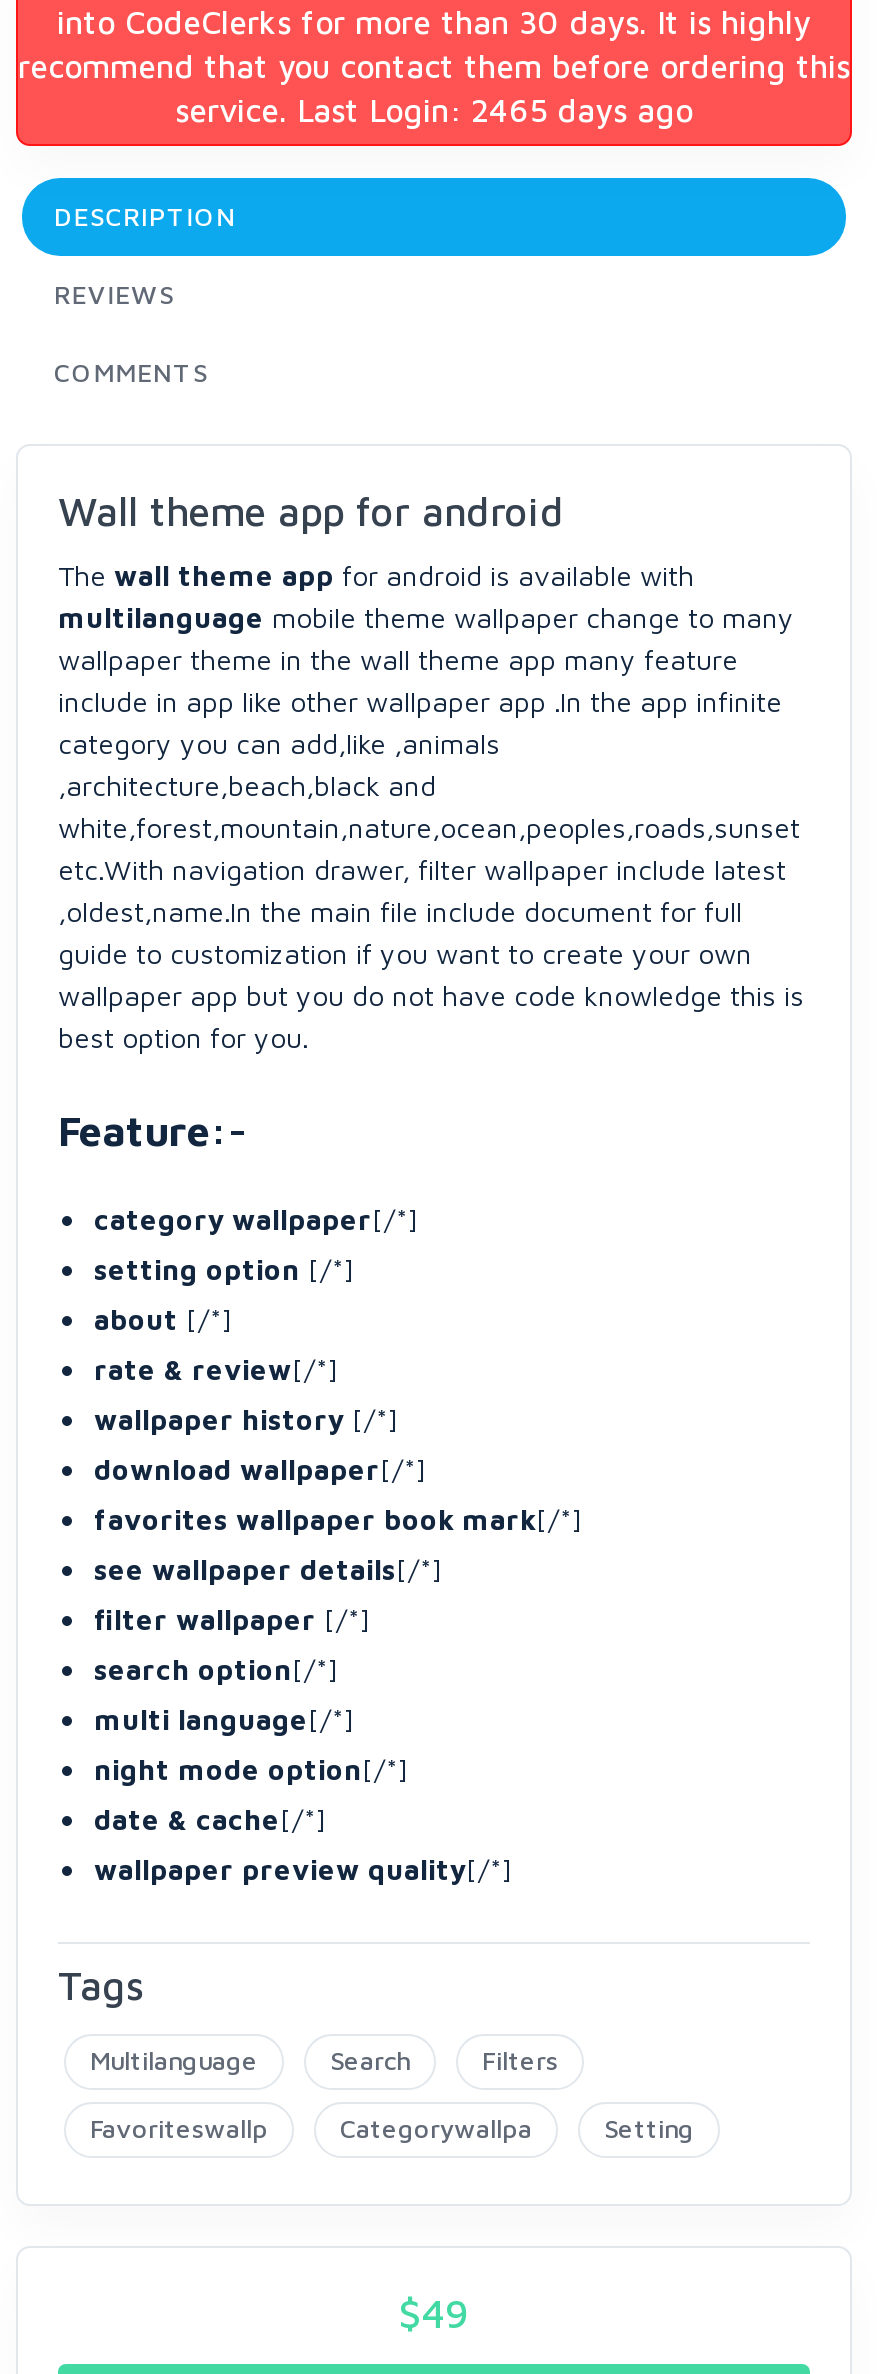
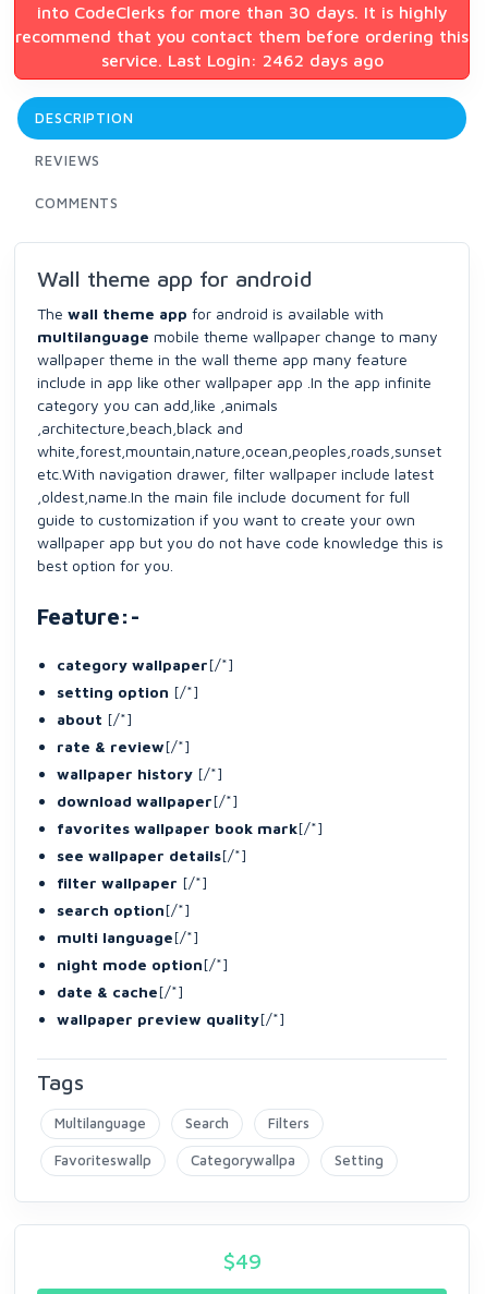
- service. Last Login: 2465 days ago
+ service. Last Login: 2462 days ago
